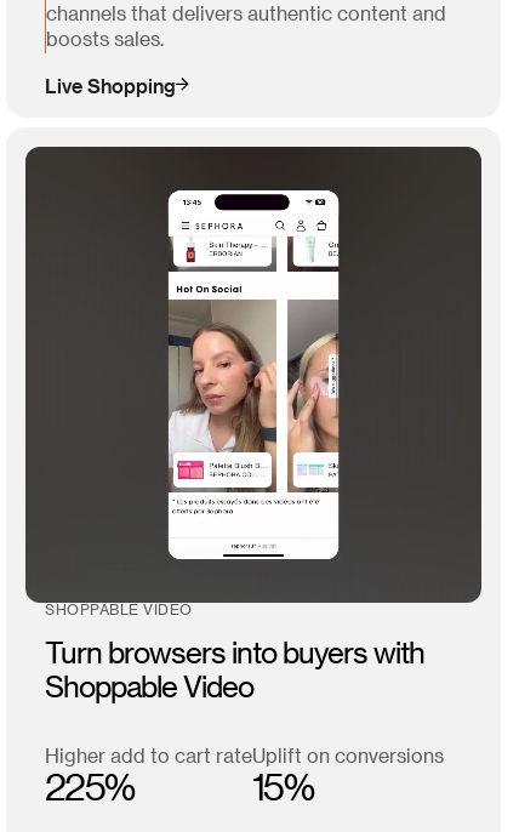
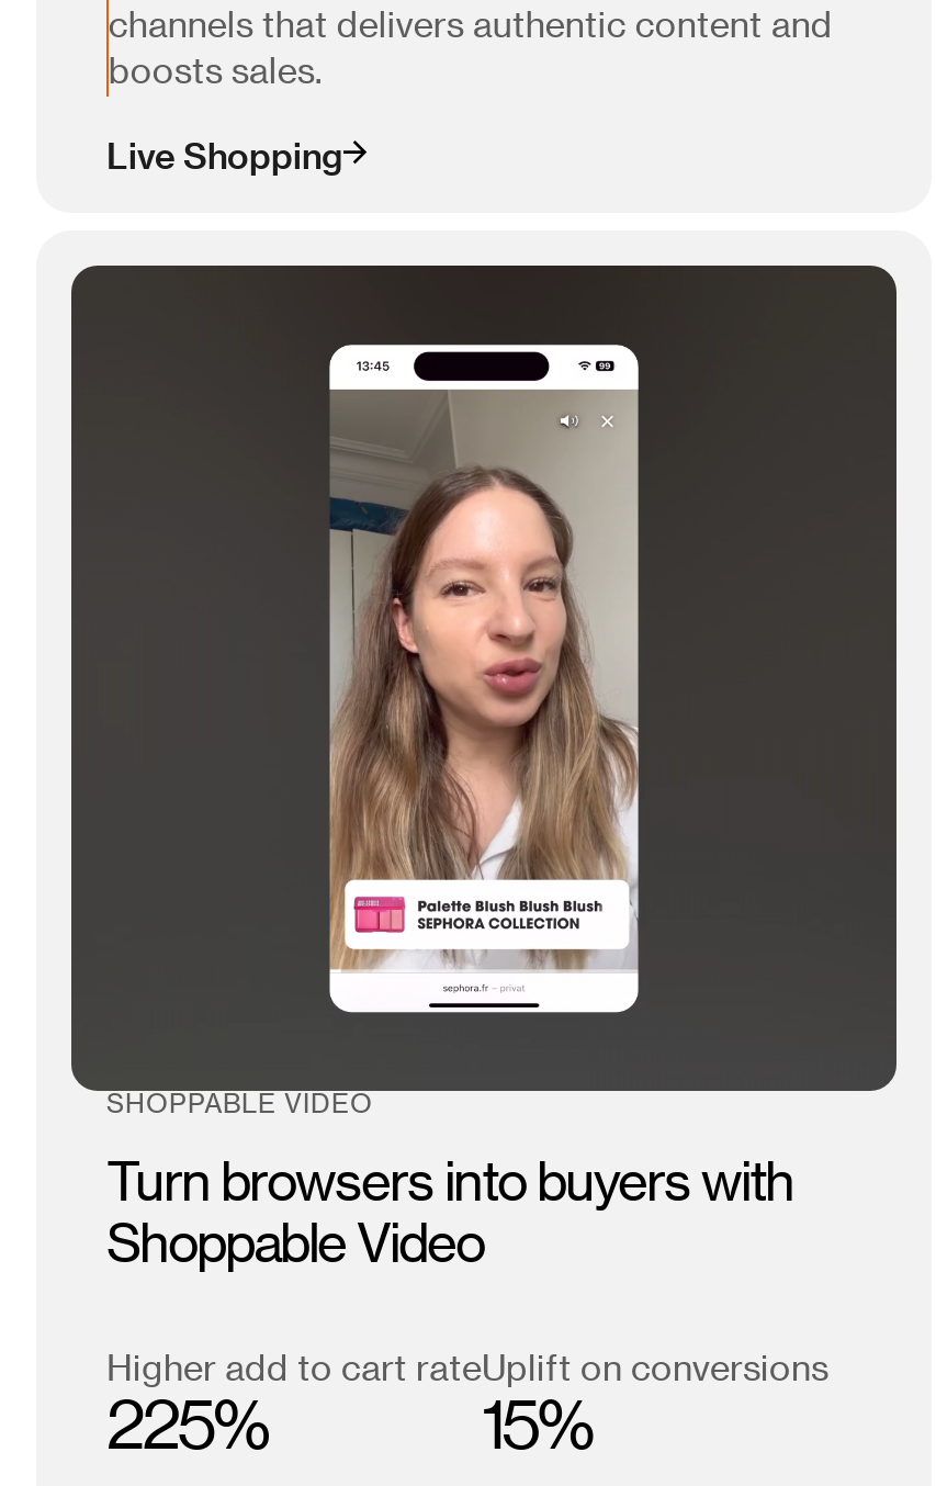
- [image]
+ [image]
